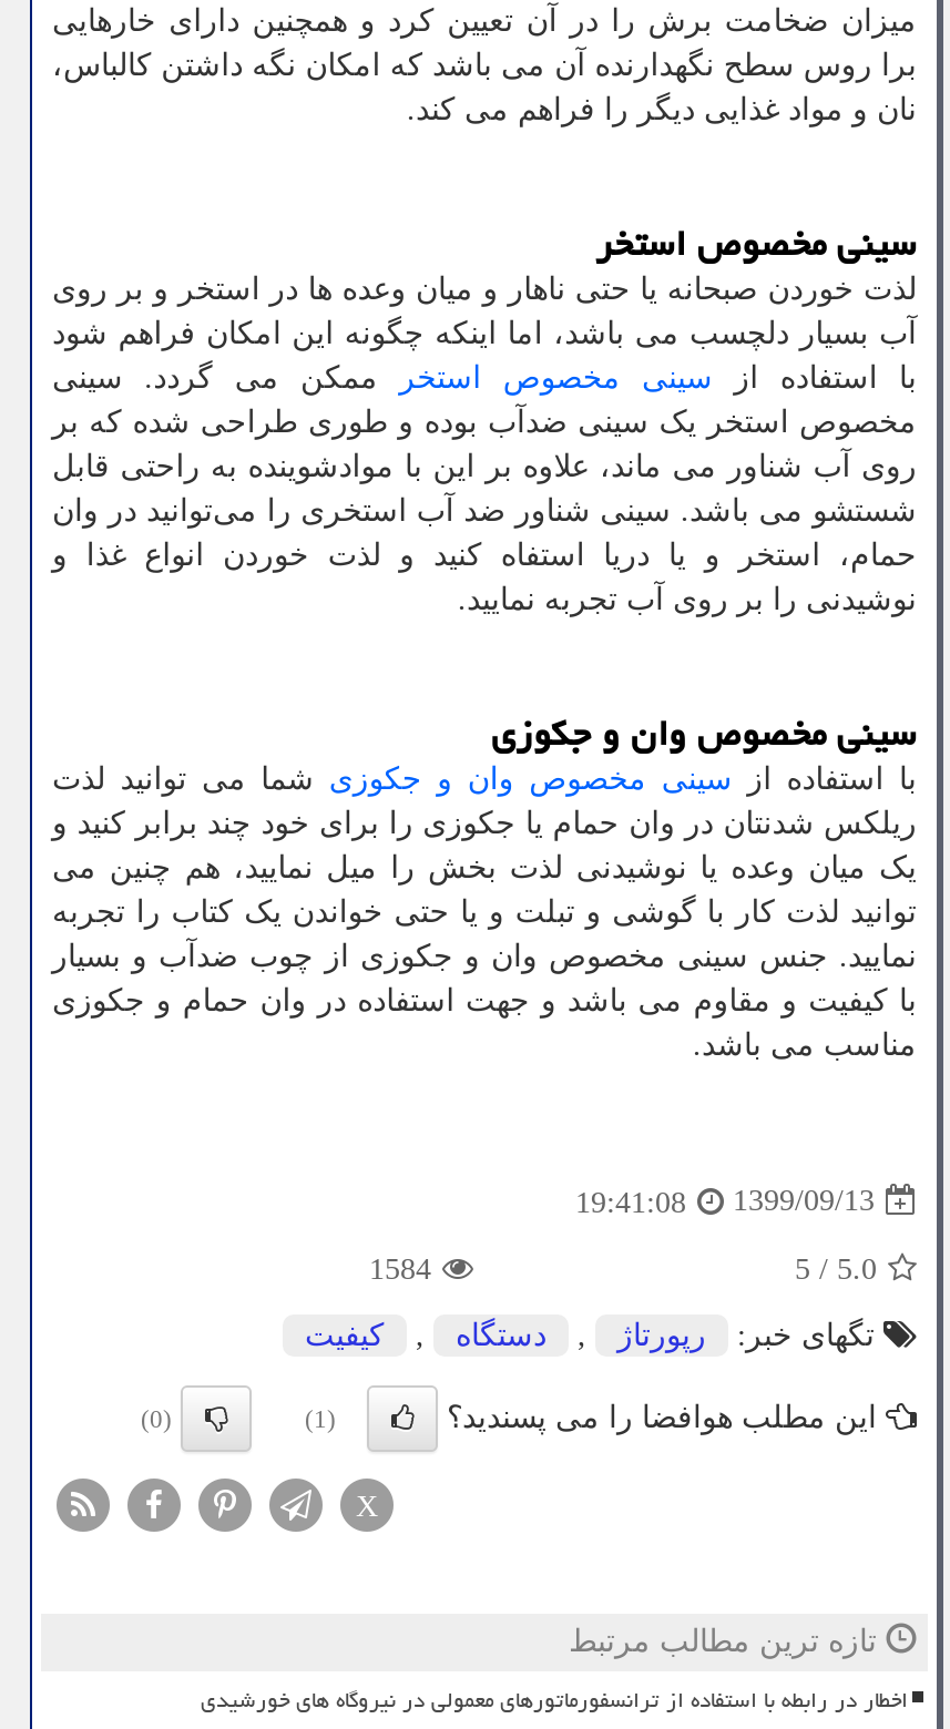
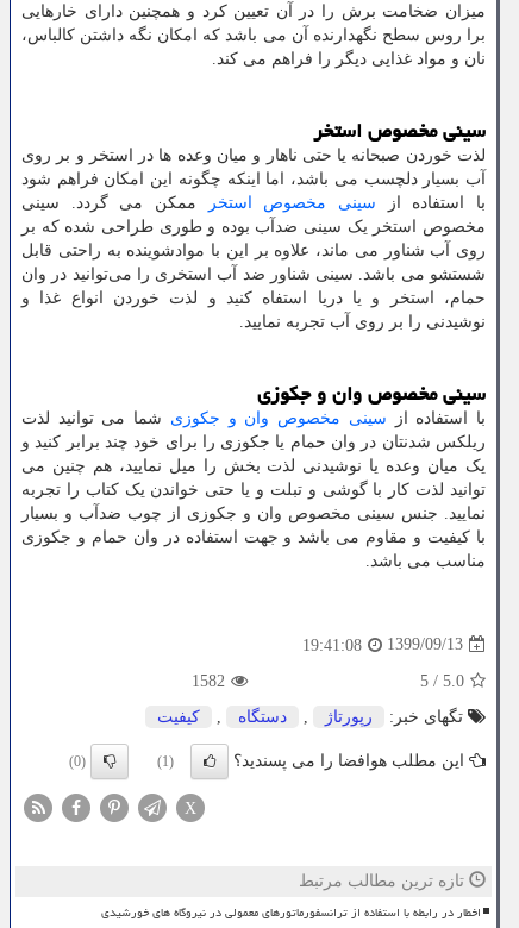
- 1584
+ 1582
